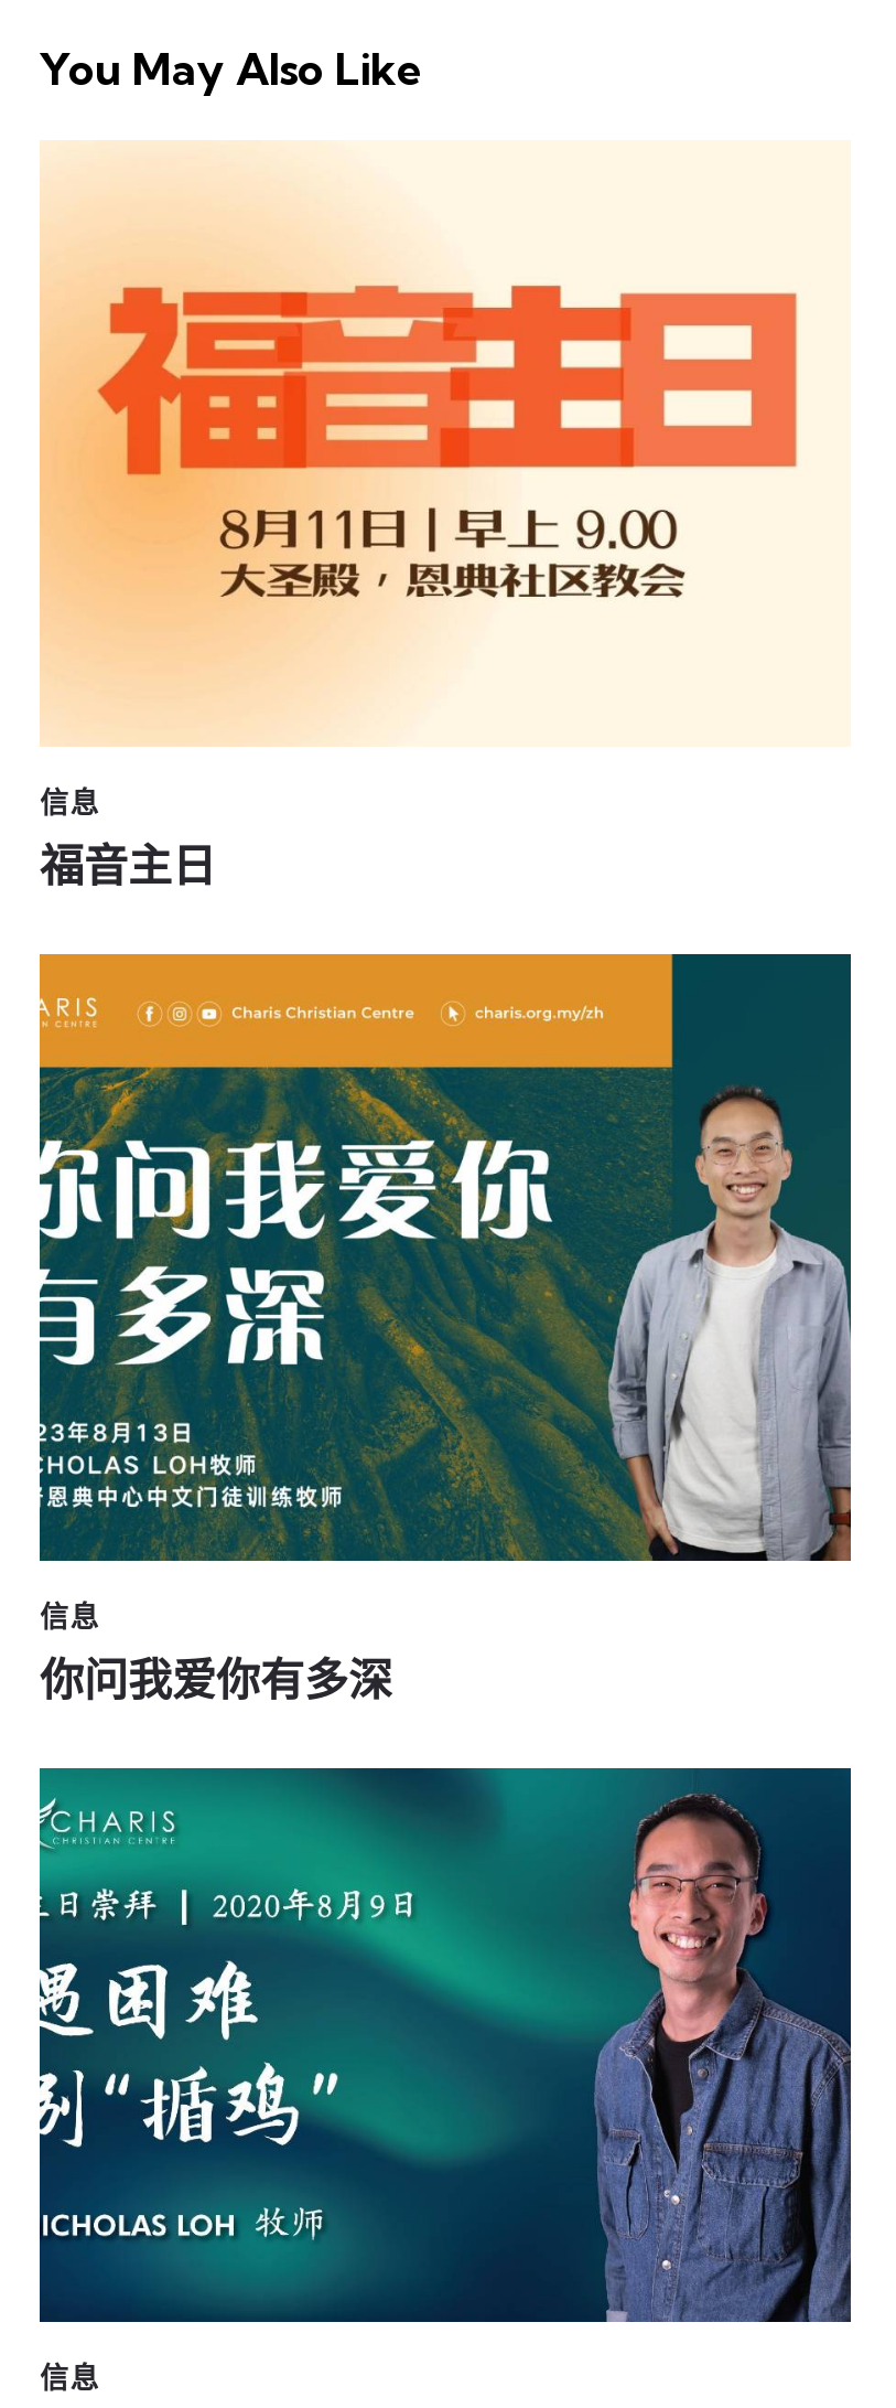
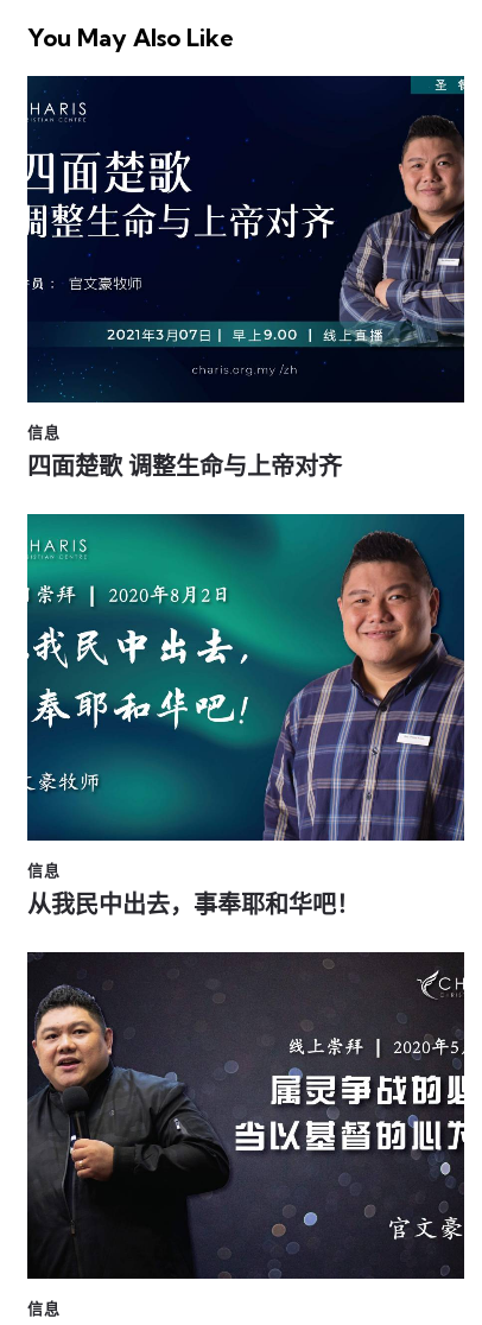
- [image]
+ [image]

- 福音主日
+ 四面楚歌 调整生命与上帝对齐

- [image]
+ [image]

- 你问我爱你有多深
+ 从我民中出去，事奉耶和华吧！

- [image]
+ [image]
